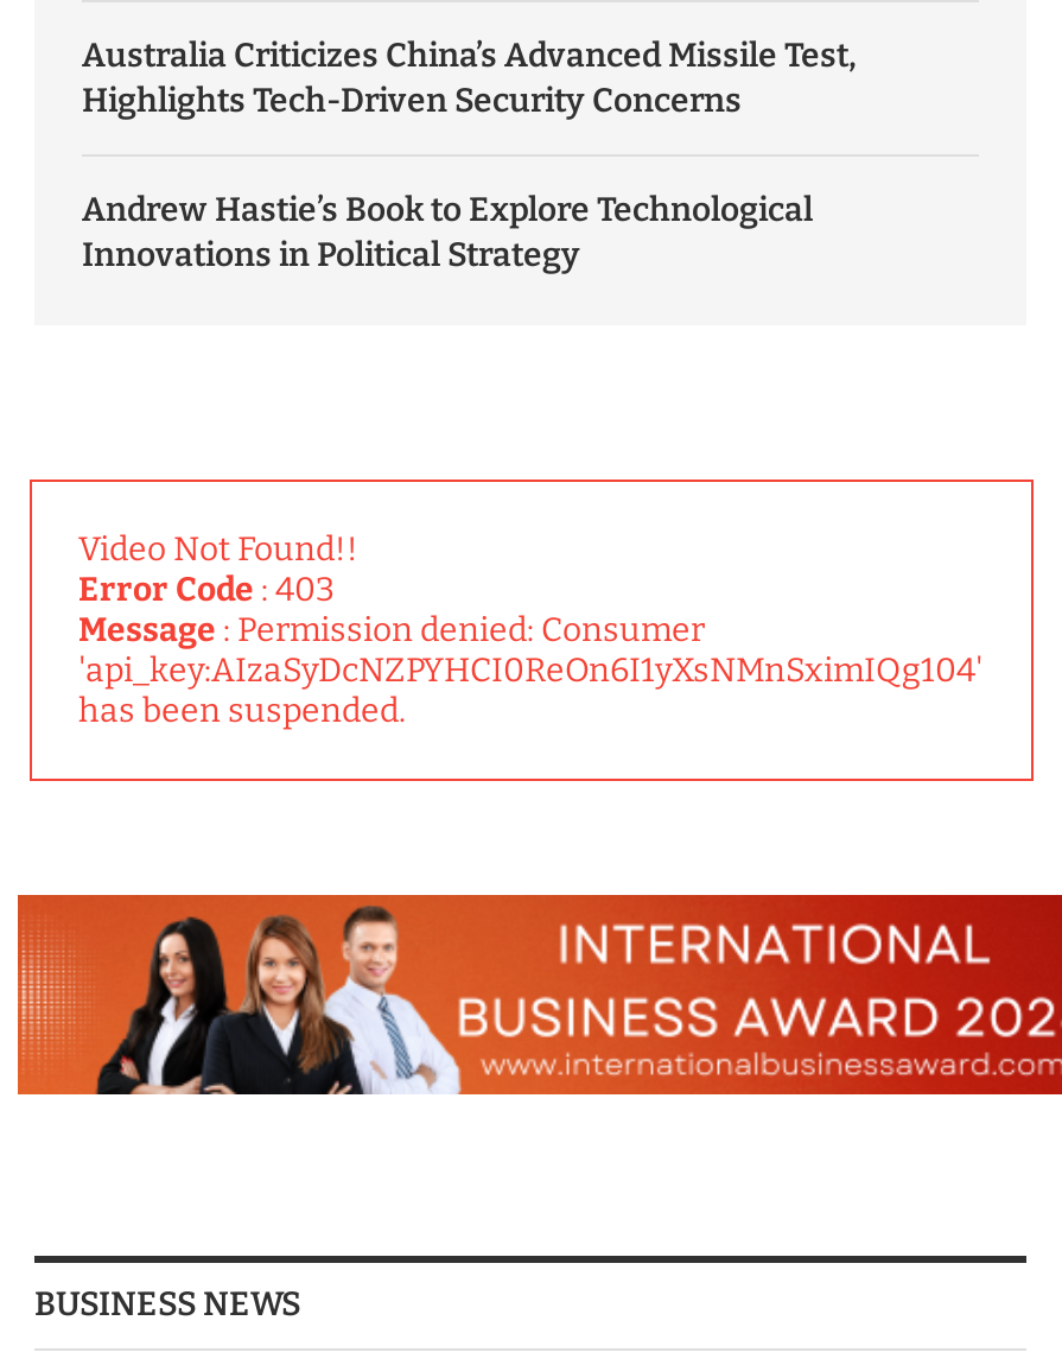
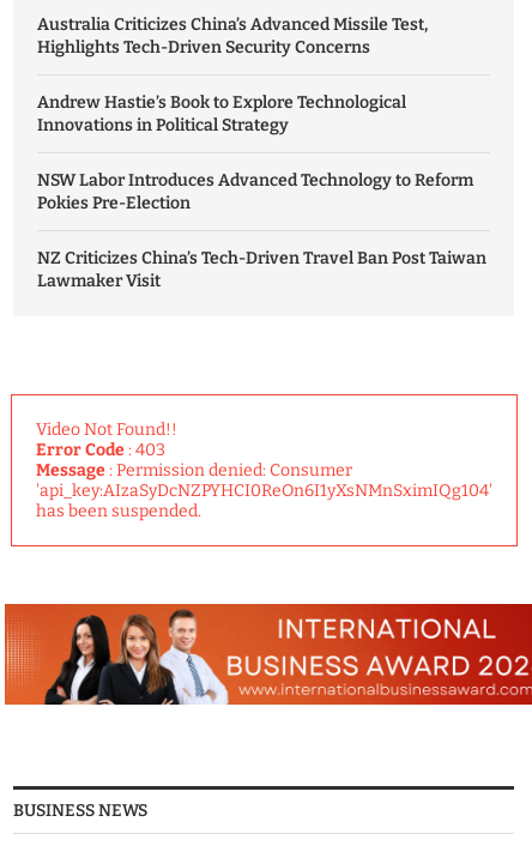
+ NSW Labor Introduces Advanced Technology to Reform
+ Pokies Pre-Election
+ NZ Criticizes China’s Tech-Driven Travel Ban Post Taiwan
+ Lawmaker Visit
